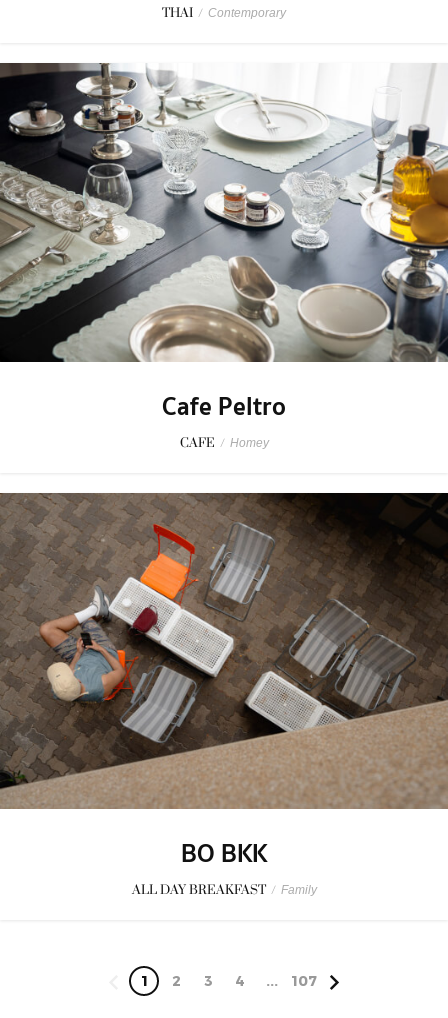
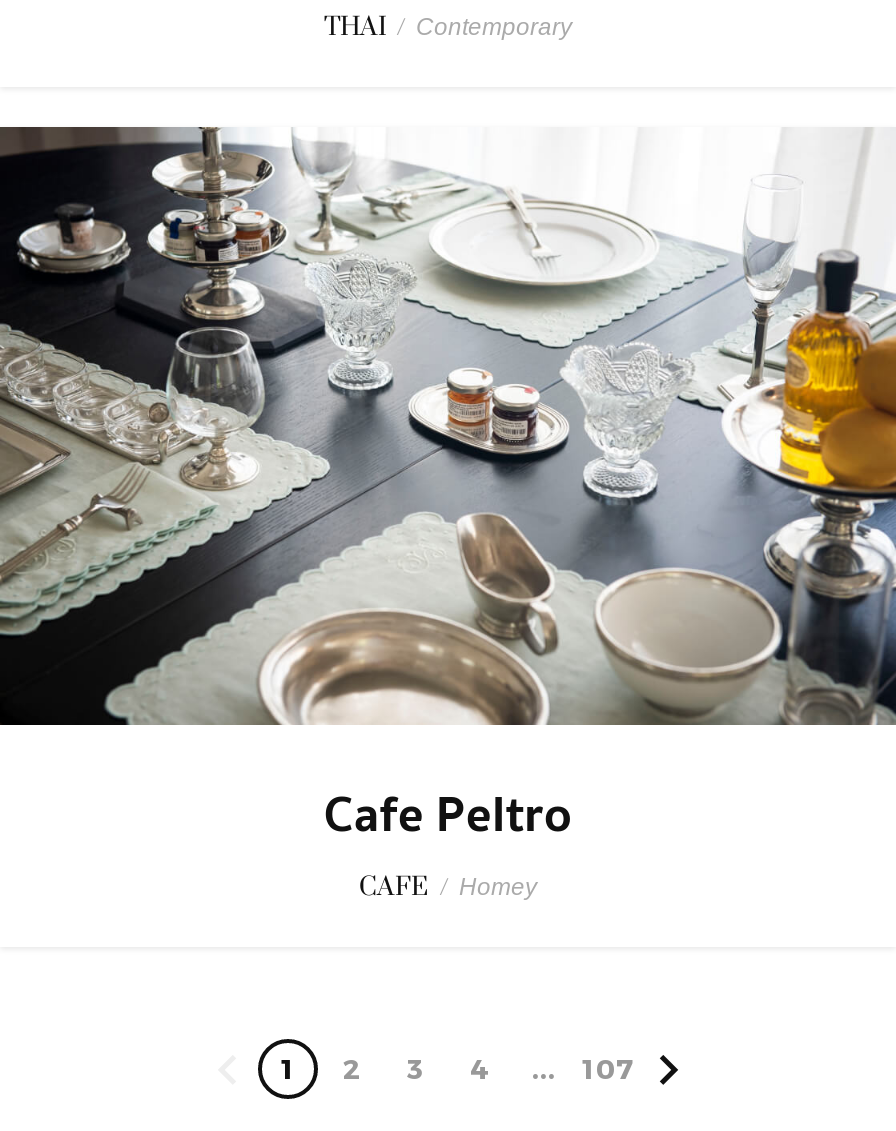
- [image]
- BO BKK
- ALL DAY BREAKFAST / Family
